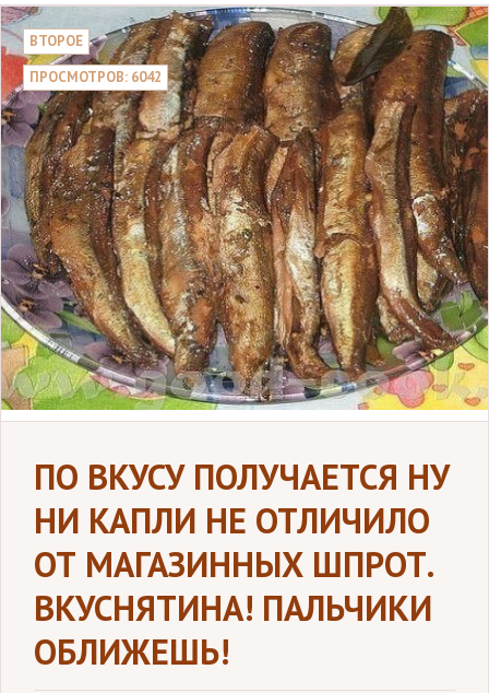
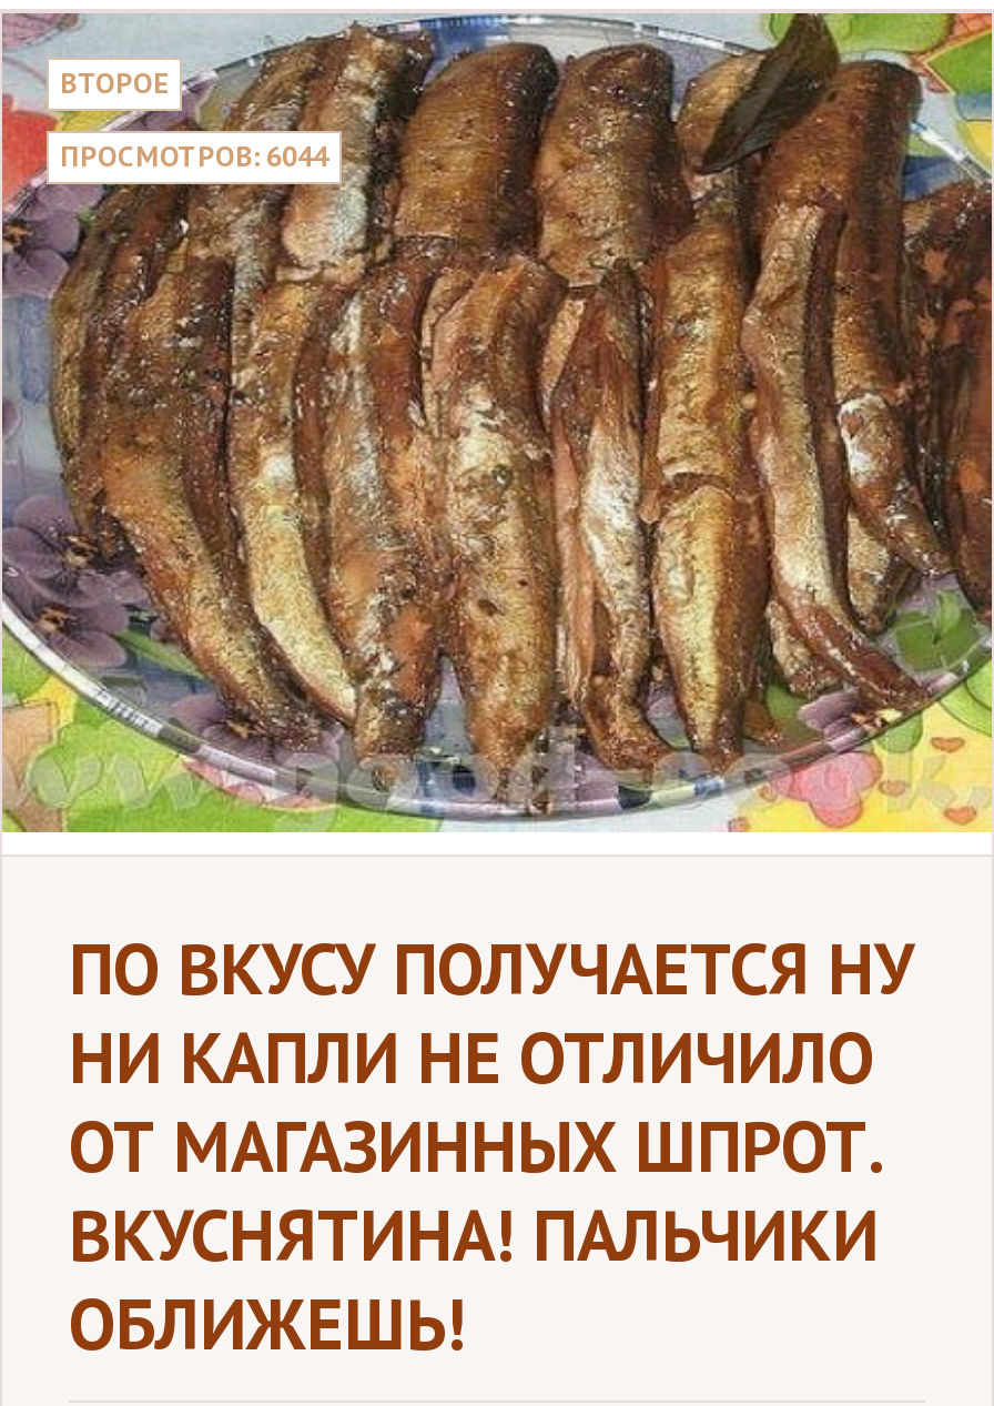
- ПРОСМОТРОВ: 6042
+ ПРОСМОТРОВ: 6044
